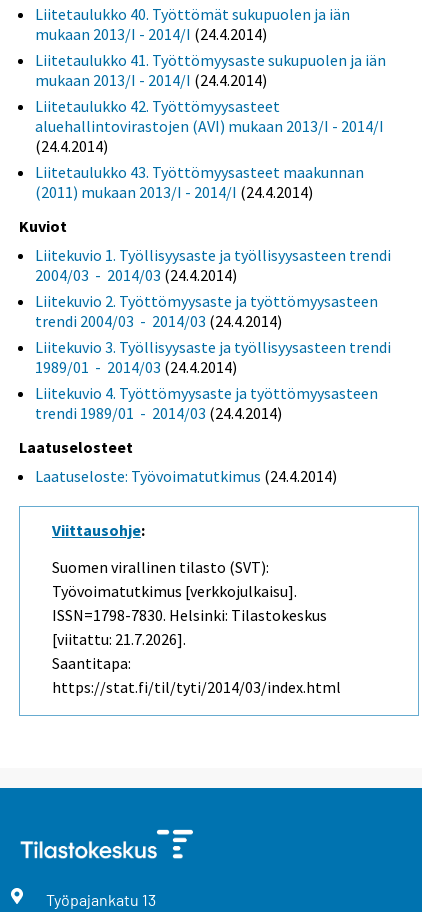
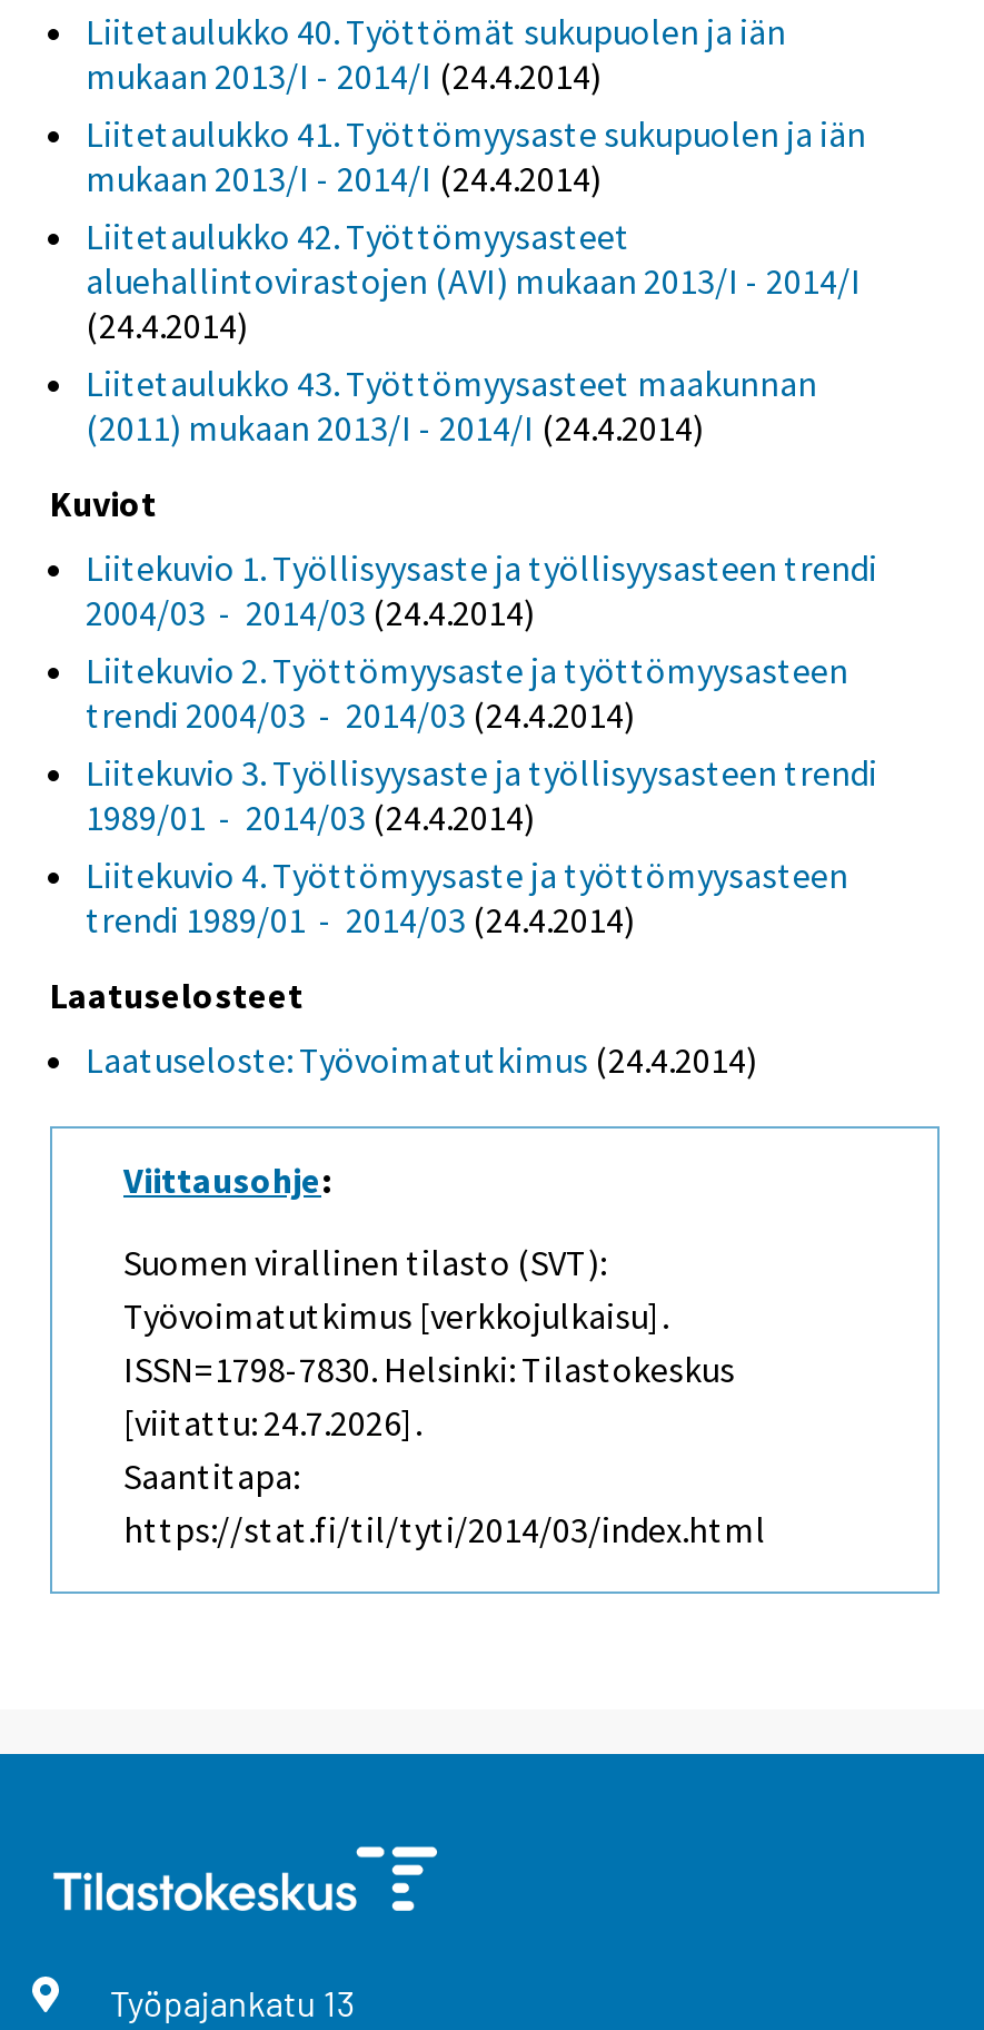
- [viitattu: 21.7.2026].
+ [viitattu: 24.7.2026].
